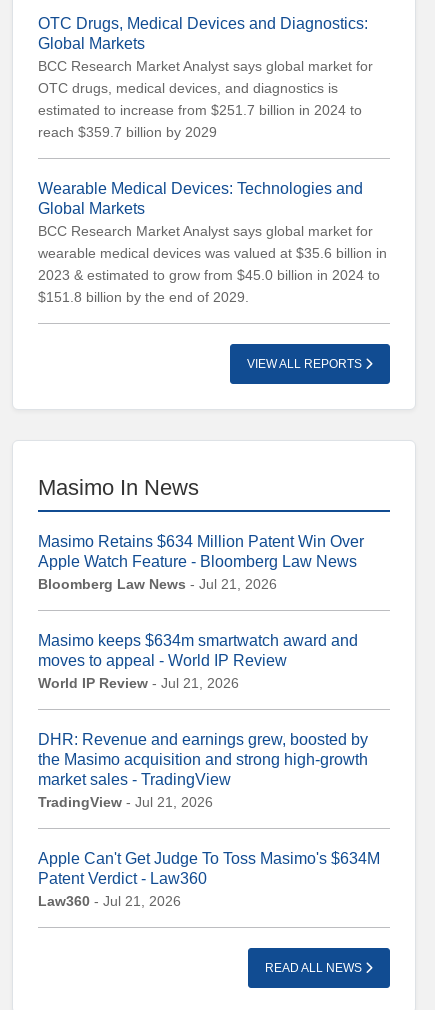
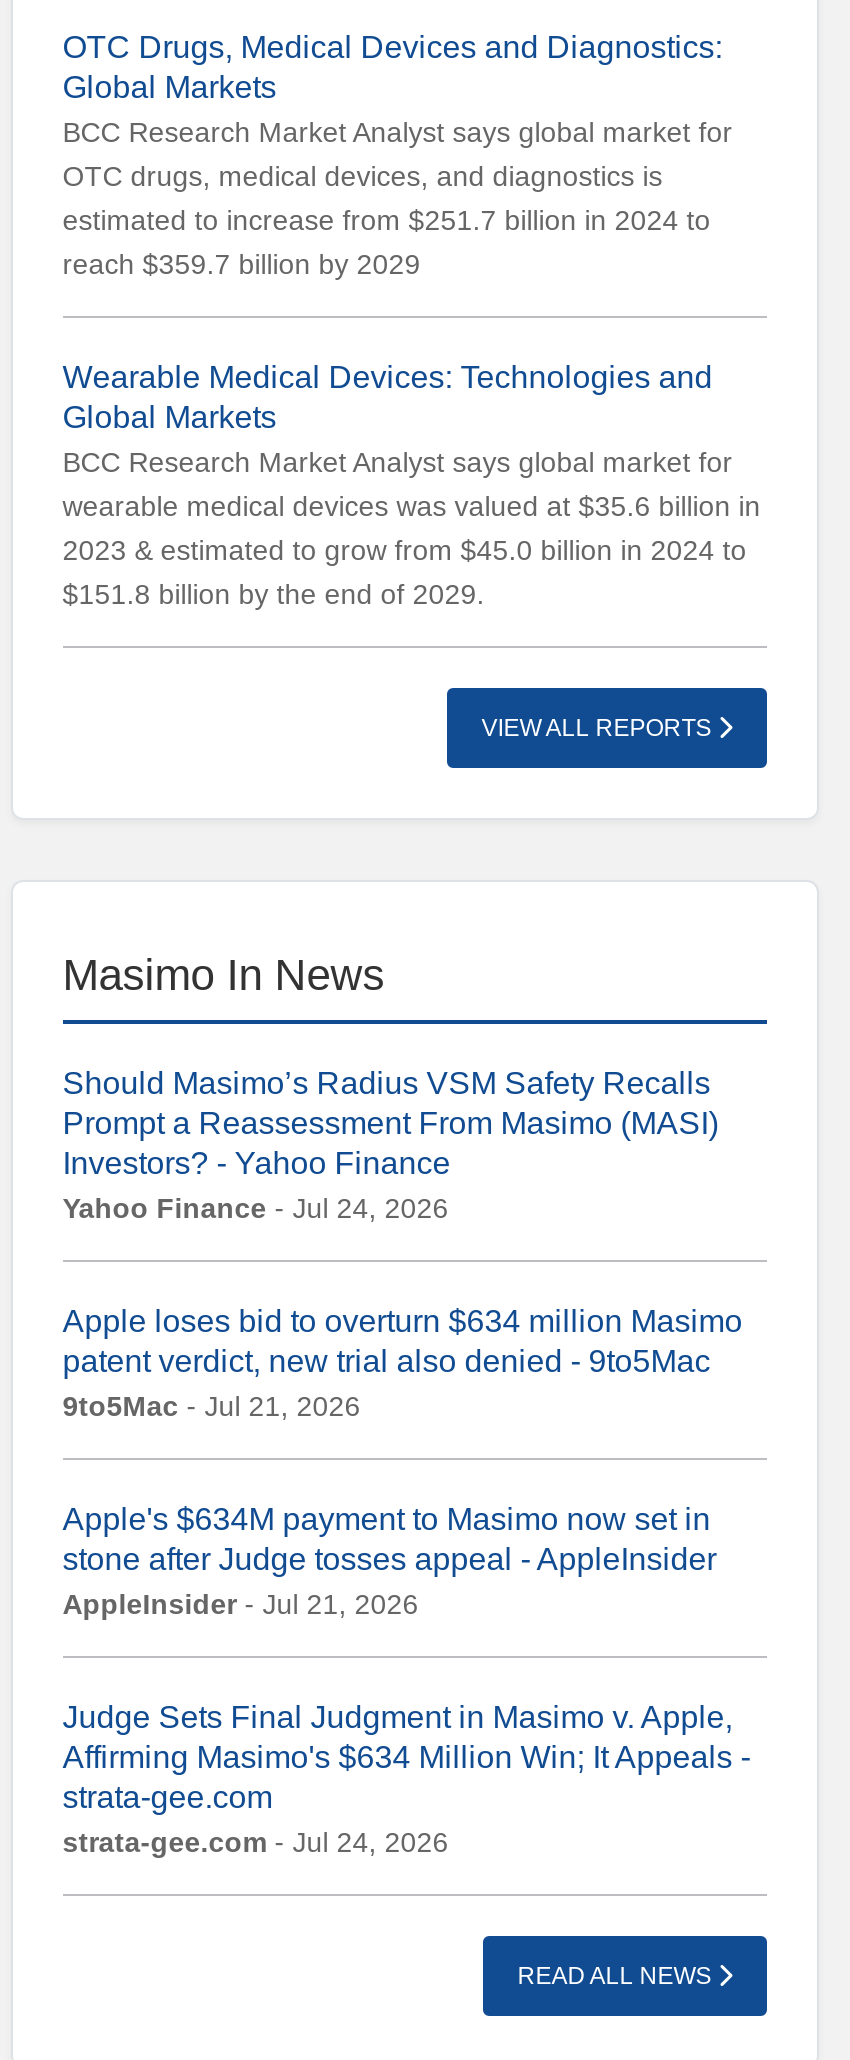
- Masimo Retains $634 Million Patent Win Over
- Apple Watch Feature - Bloomberg Law News
- Bloomberg Law News - Jul 21, 2026
+ Should Masimo’s Radius VSM Safety Recalls
+ Prompt a Reassessment From Masimo (MASI)
+ Investors? - Yahoo Finance
+ Yahoo Finance - Jul 24, 2026

- Masimo keeps $634m smartwatch award and
- moves to appeal - World IP Review
- World IP Review - Jul 21, 2026
+ Apple loses bid to overturn $634 million Masimo
+ patent verdict, new trial also denied - 9to5Mac
+ 9to5Mac - Jul 21, 2026

- DHR: Revenue and earnings grew, boosted by
- the Masimo acquisition and strong high-growth
- market sales - TradingView
- TradingView - Jul 21, 2026
+ Apple's $634M payment to Masimo now set in
+ stone after Judge tosses appeal - AppleInsider
+ AppleInsider - Jul 21, 2026

- Apple Can't Get Judge To Toss Masimo's $634M
- Patent Verdict - Law360
- Law360 - Jul 21, 2026
+ Judge Sets Final Judgment in Masimo v. Apple,
+ Affirming Masimo's $634 Million Win; It Appeals -
+ strata-gee.com
+ strata-gee.com - Jul 24, 2026
